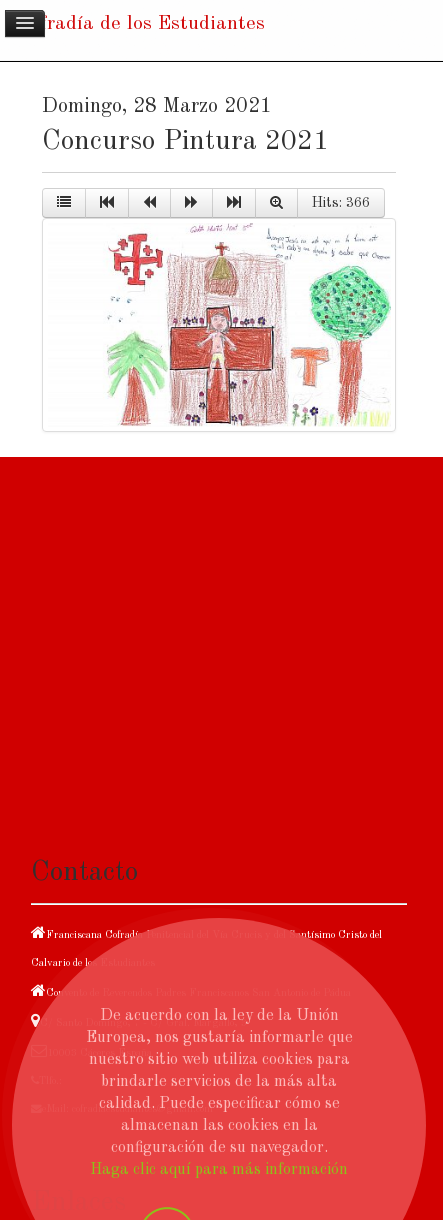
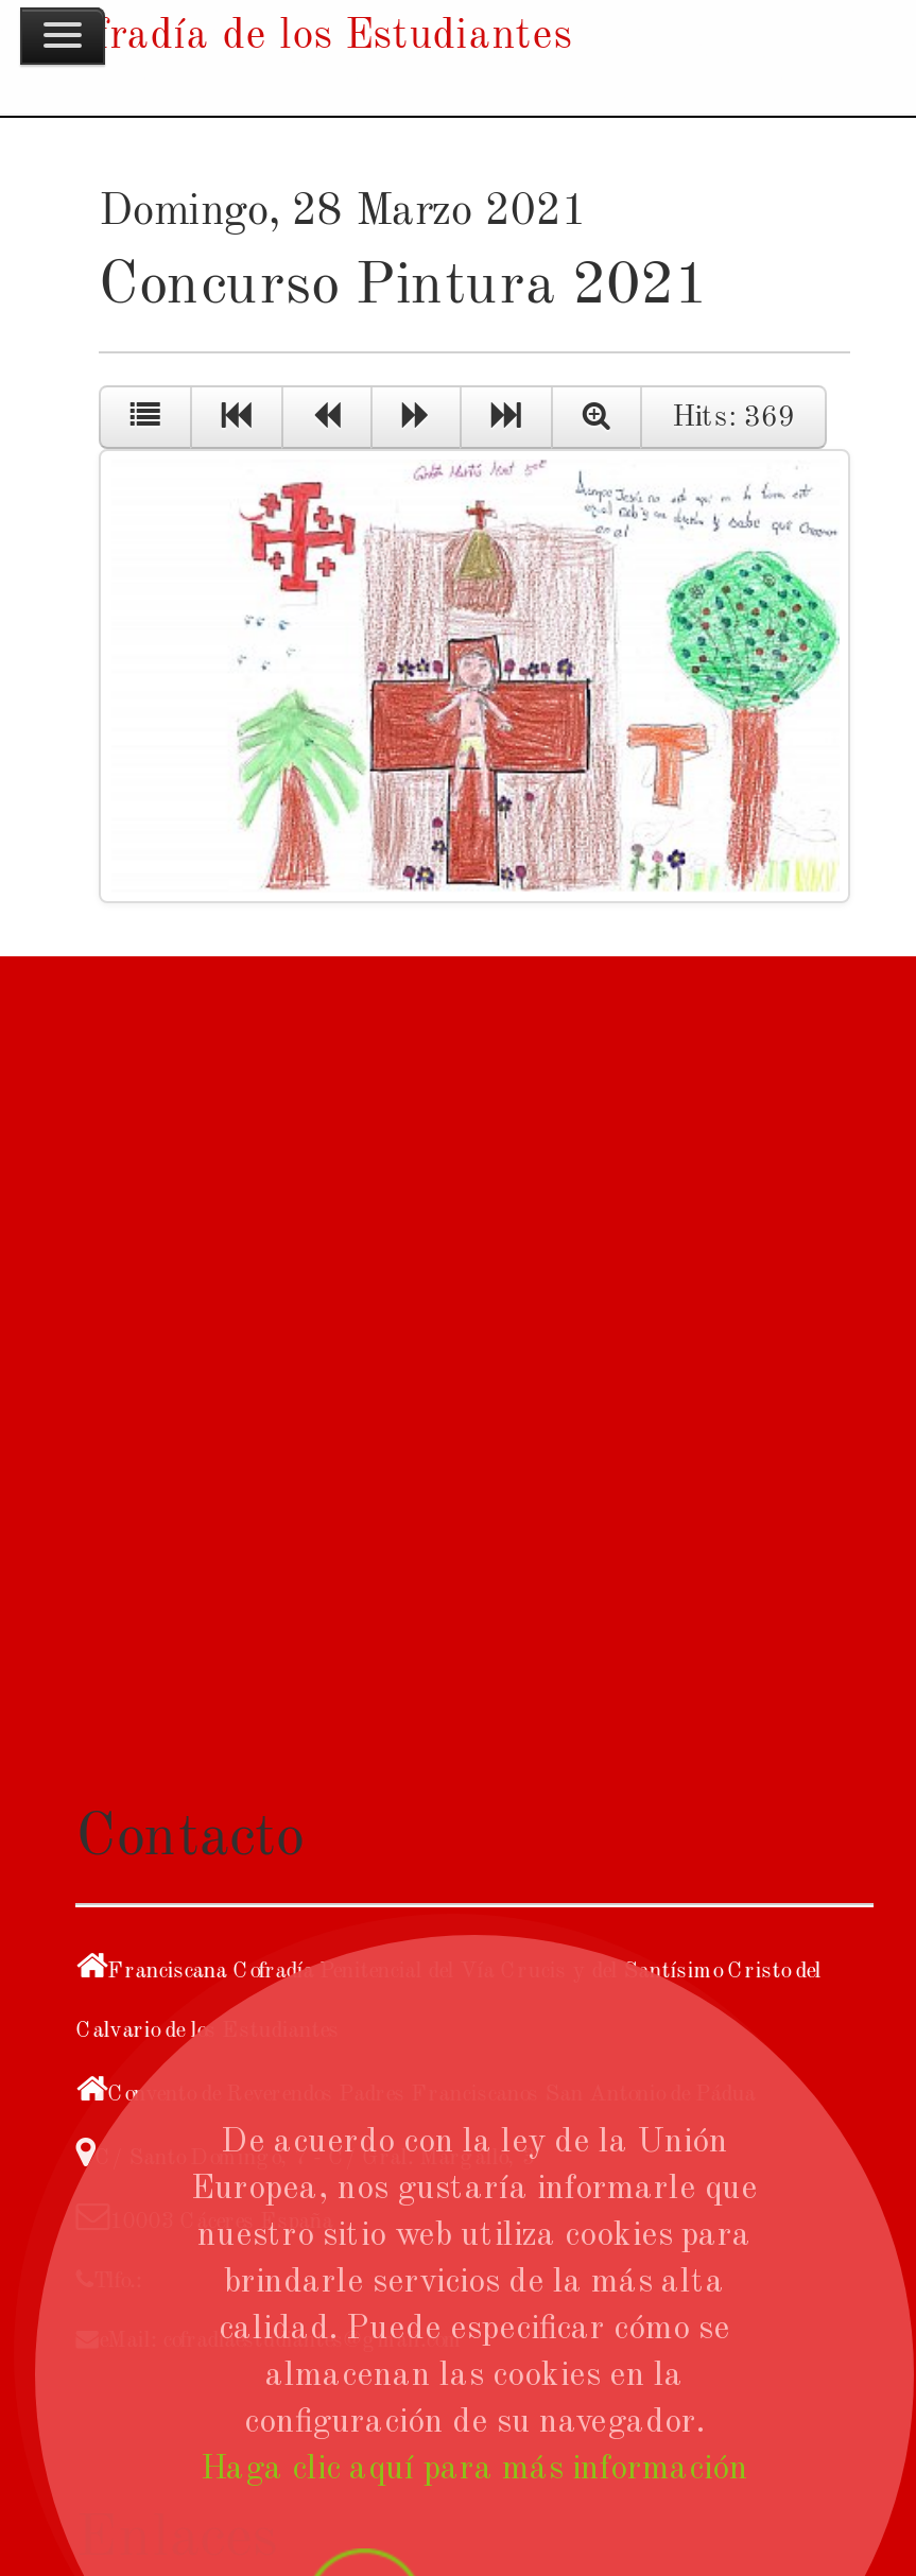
- Hits: 366
+ Hits: 369
